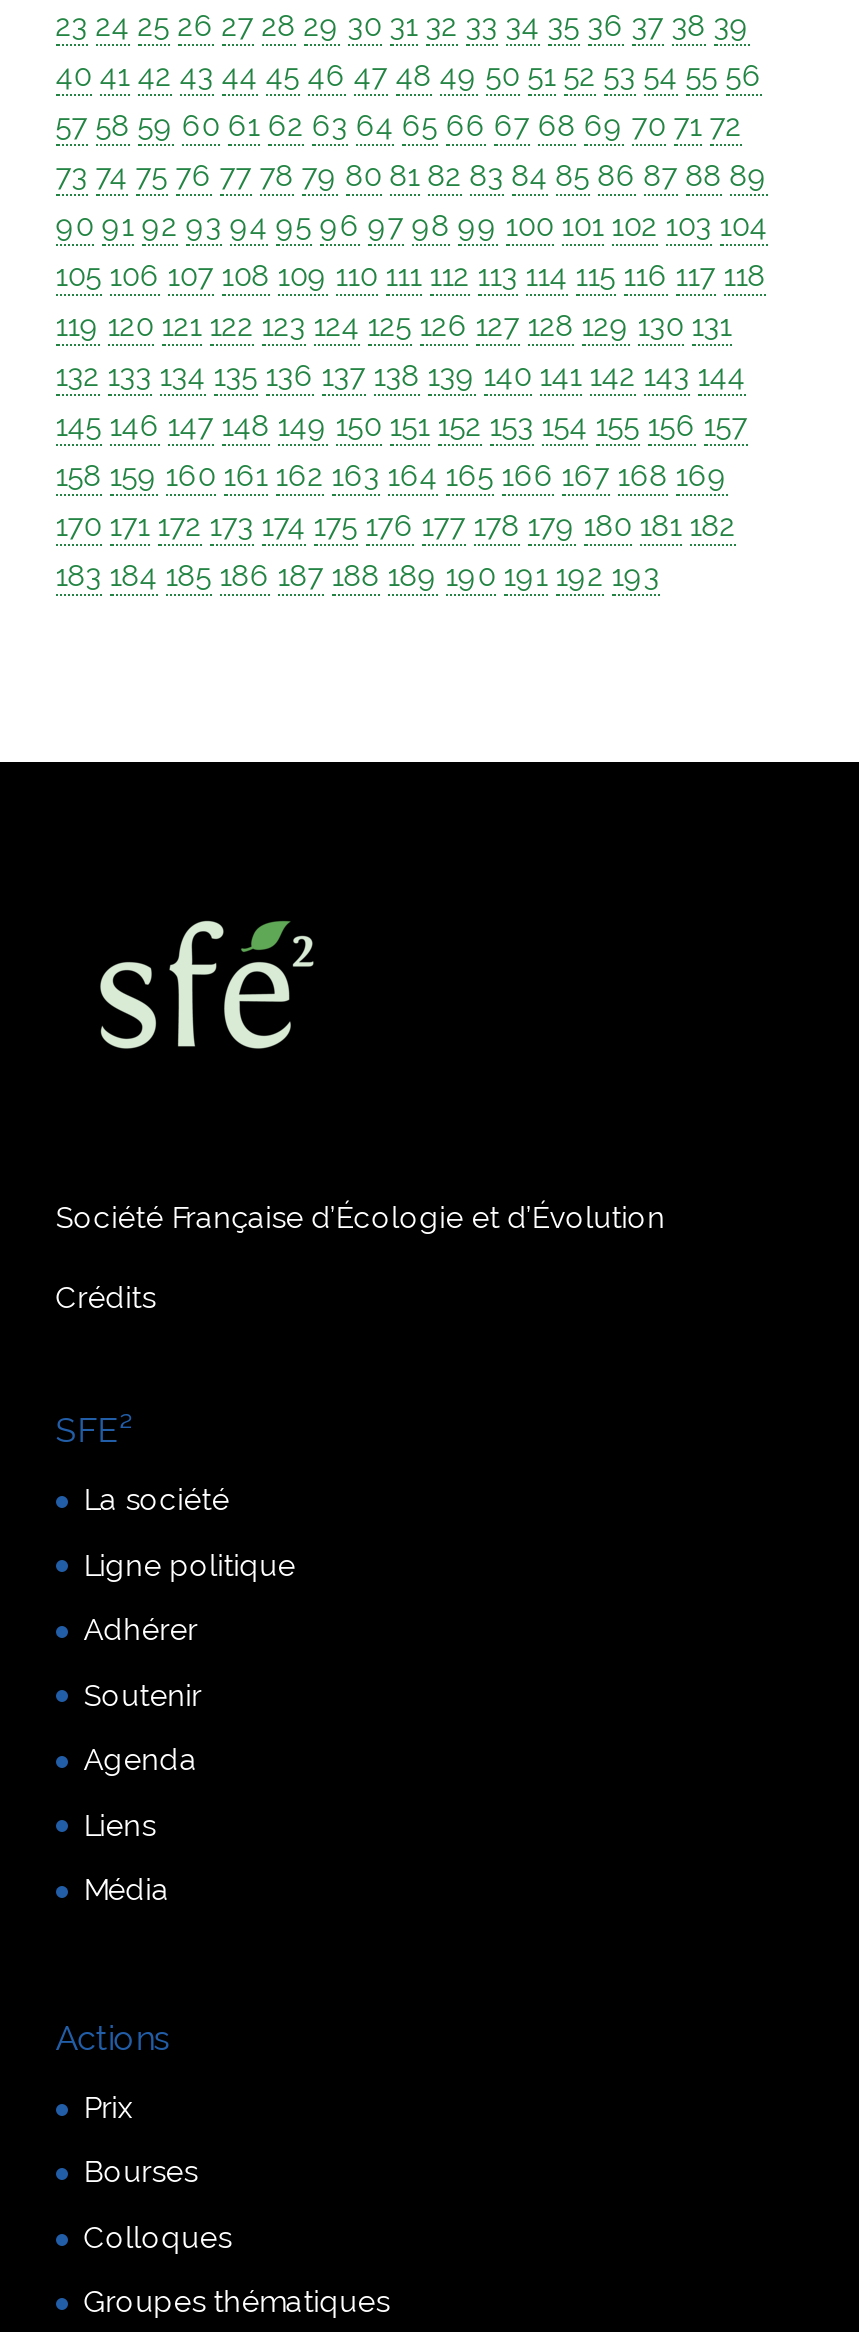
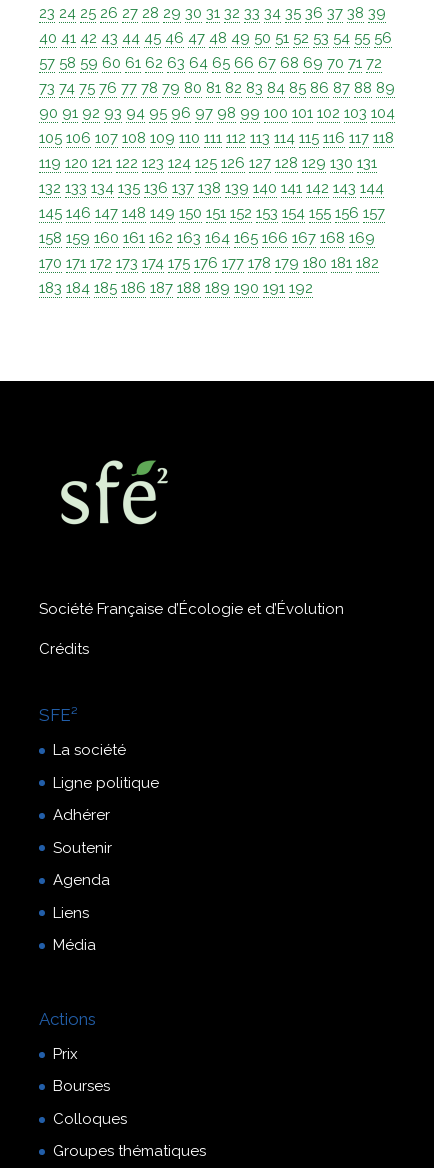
- 183 184 185 186 187 188 189 190 191 192 193
+ 183 184 185 186 187 188 189 190 191 192
